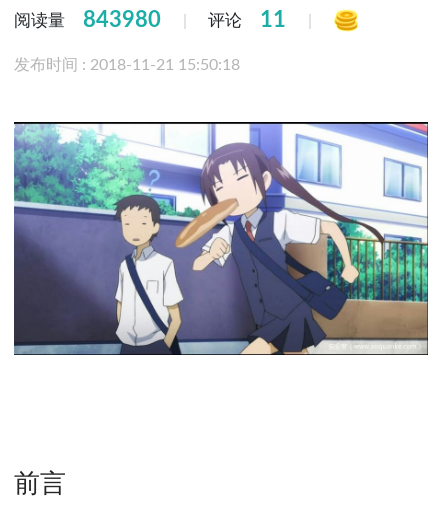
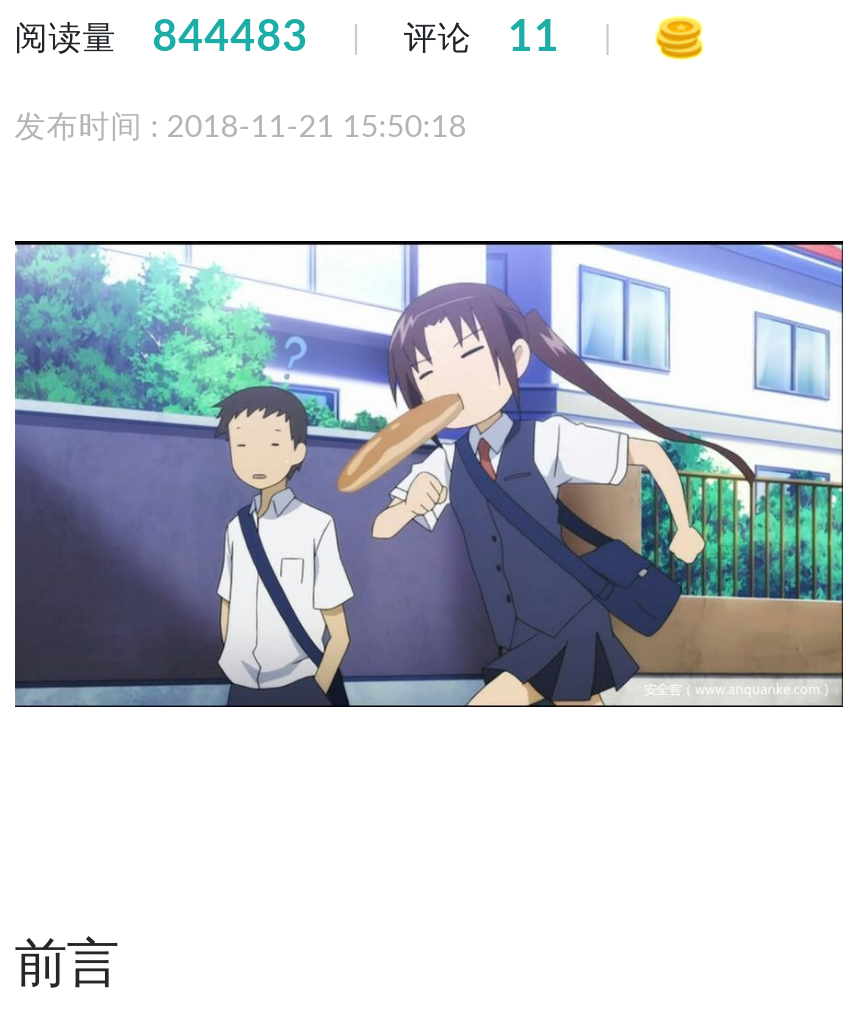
- 843980
+ 844483
